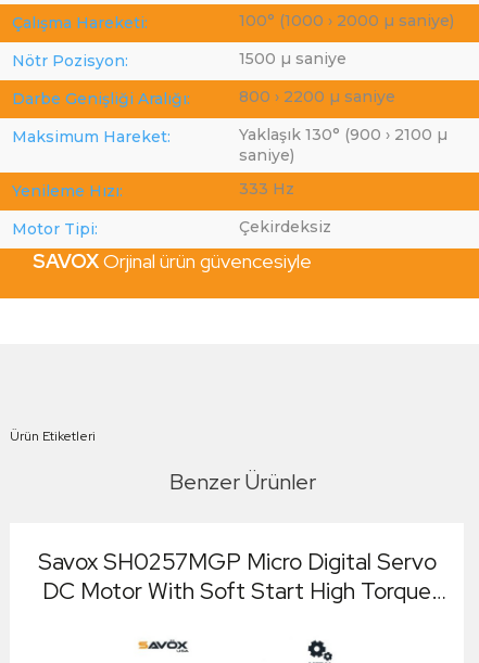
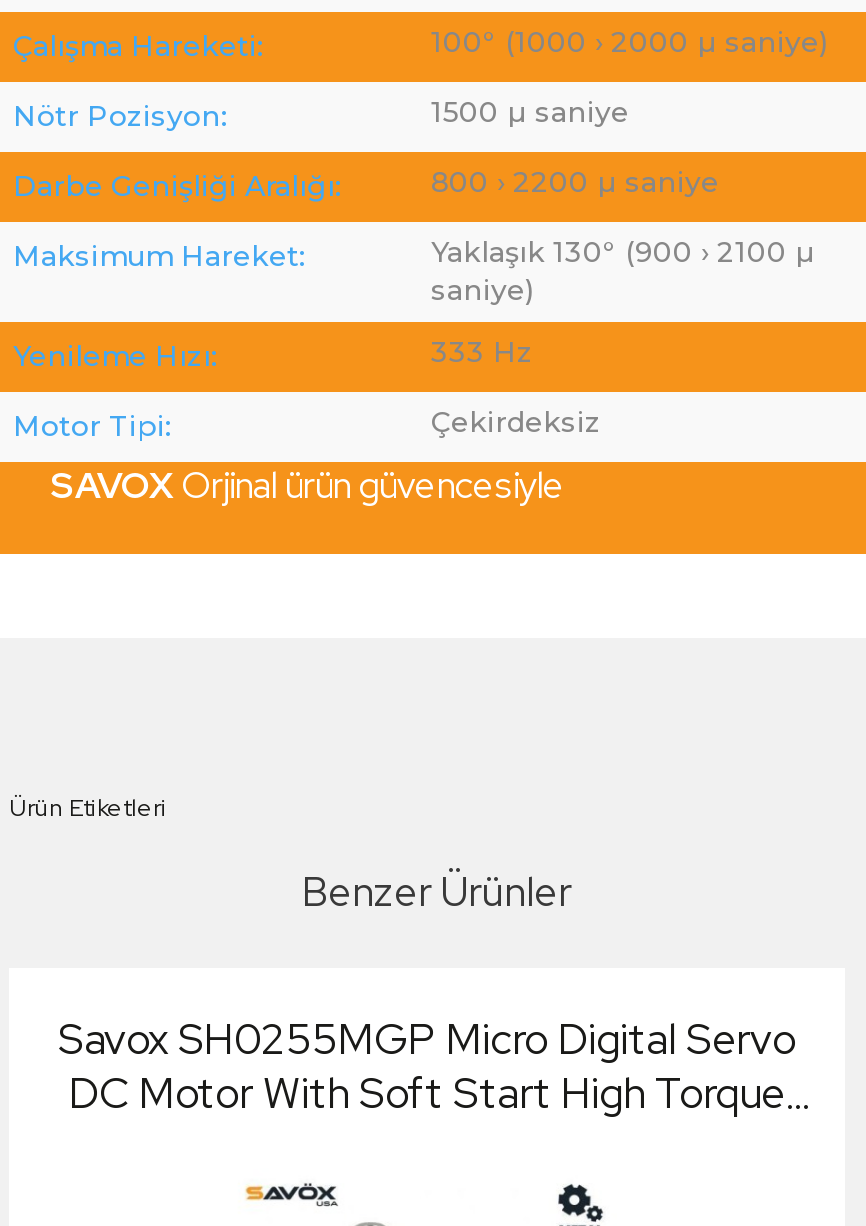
- Savox SH0257MGP Micro Digital Servo
+ Savox SH0255MGP Micro Digital Servo
